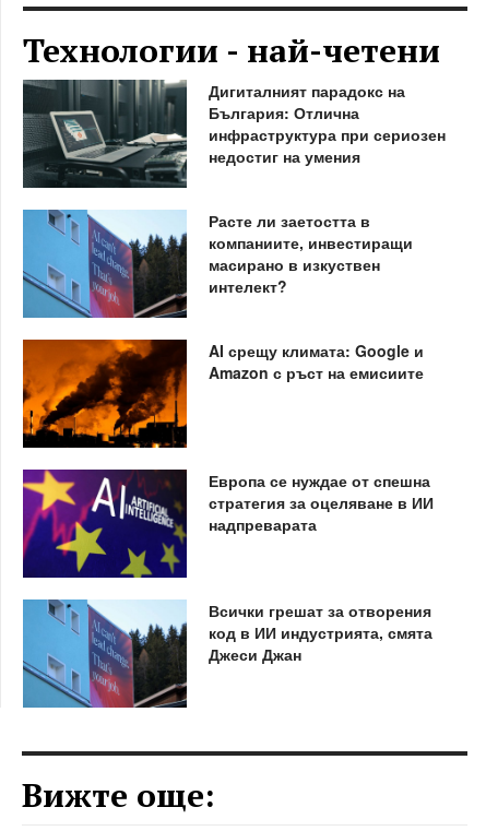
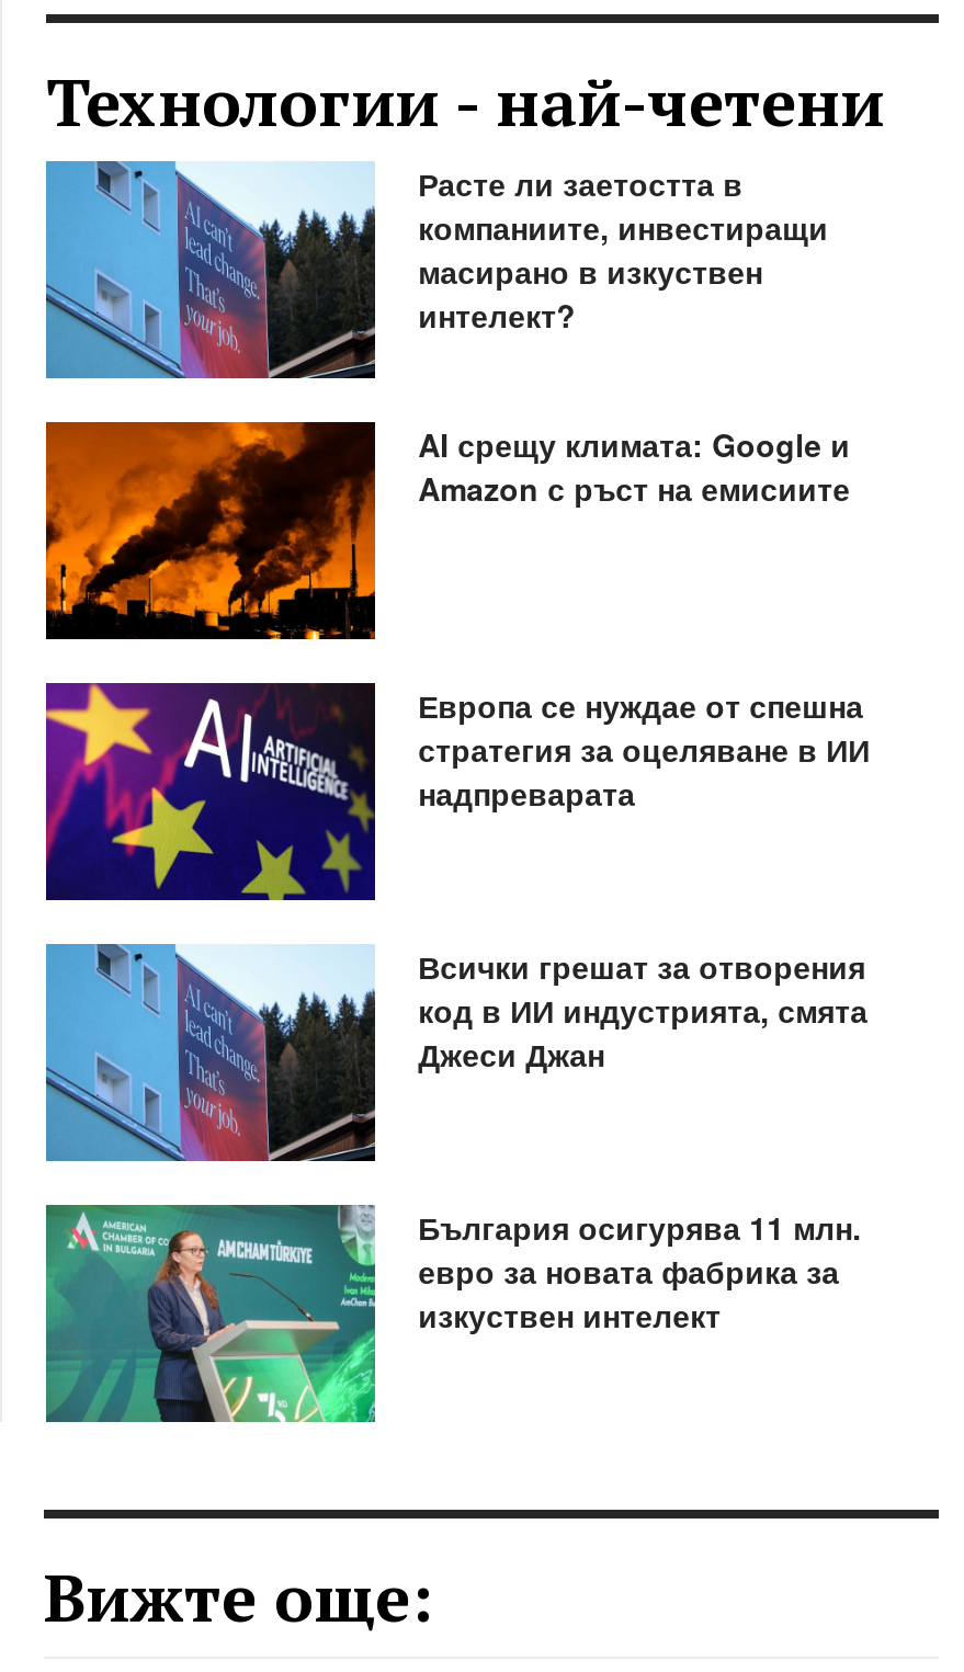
- [image]
- Дигиталният парадокс на
- България: Отлична
- инфраструктура при сериозен
- недостиг на умения

moved up: [image] | Расте ли заетостта в | компаниите, инвестиращи | ... | код в ИИ индустрията, смята | Джеси Джан

+ [image]
+ България осигурява 11 млн.
+ евро за новата фабрика за
+ изкуствен интелект
